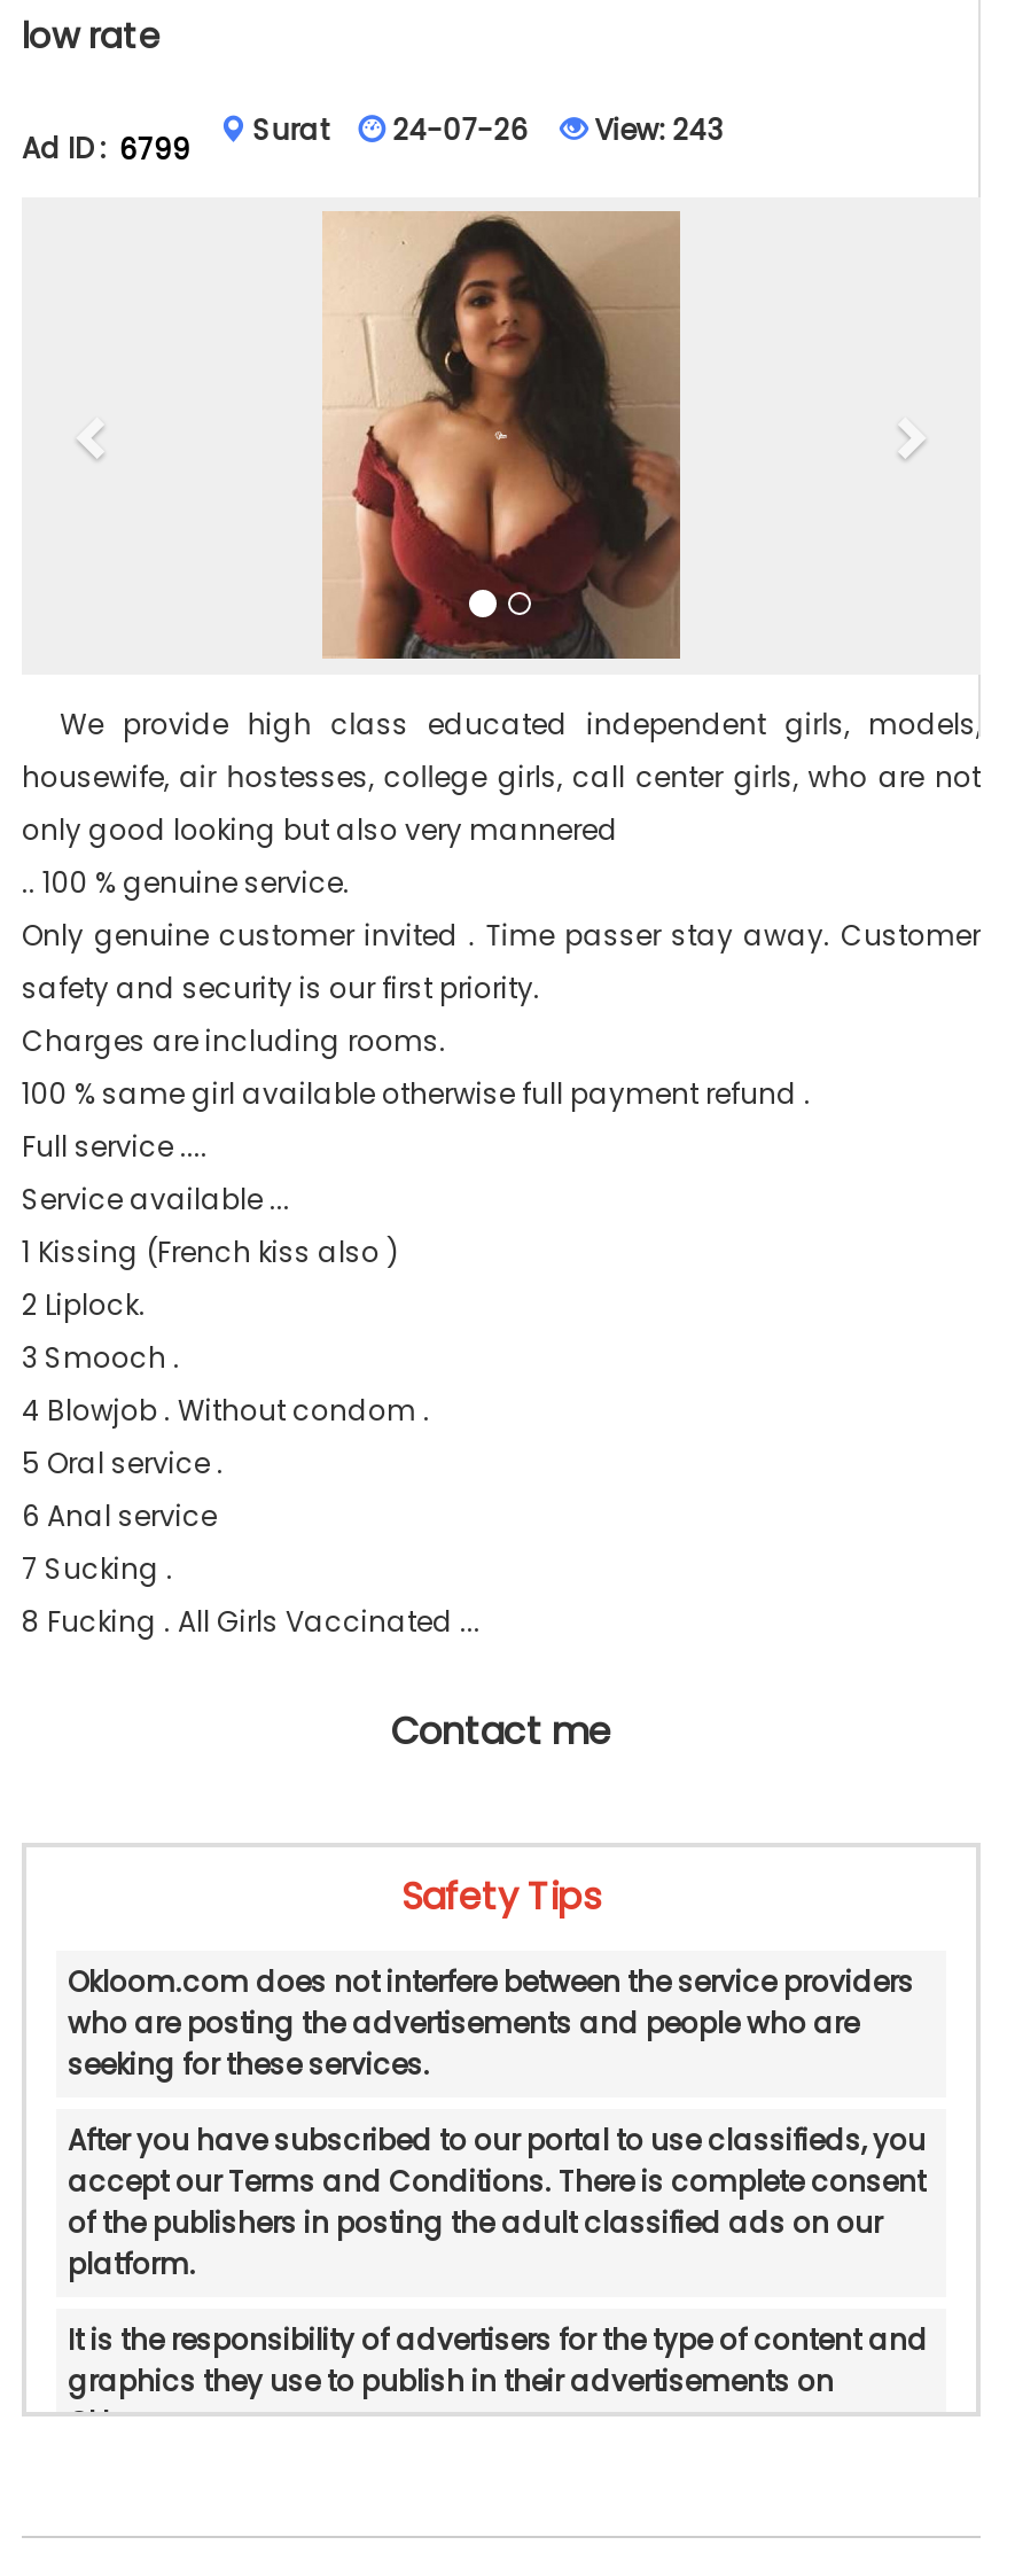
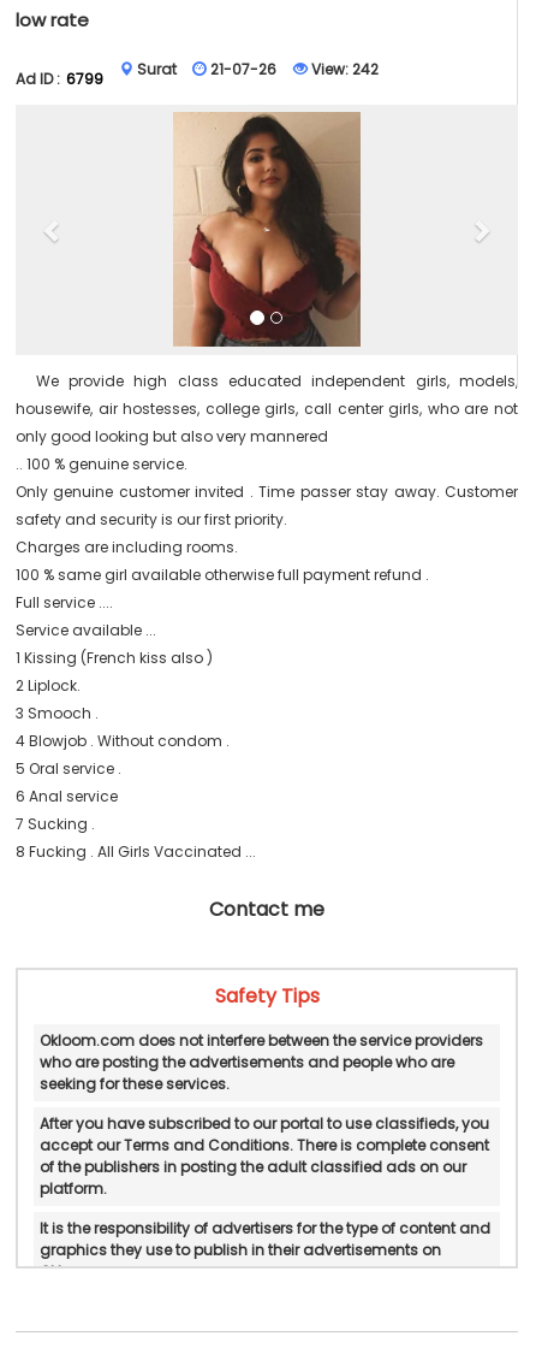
- 24-07-26
+ 21-07-26

- View: 243
+ View: 242
